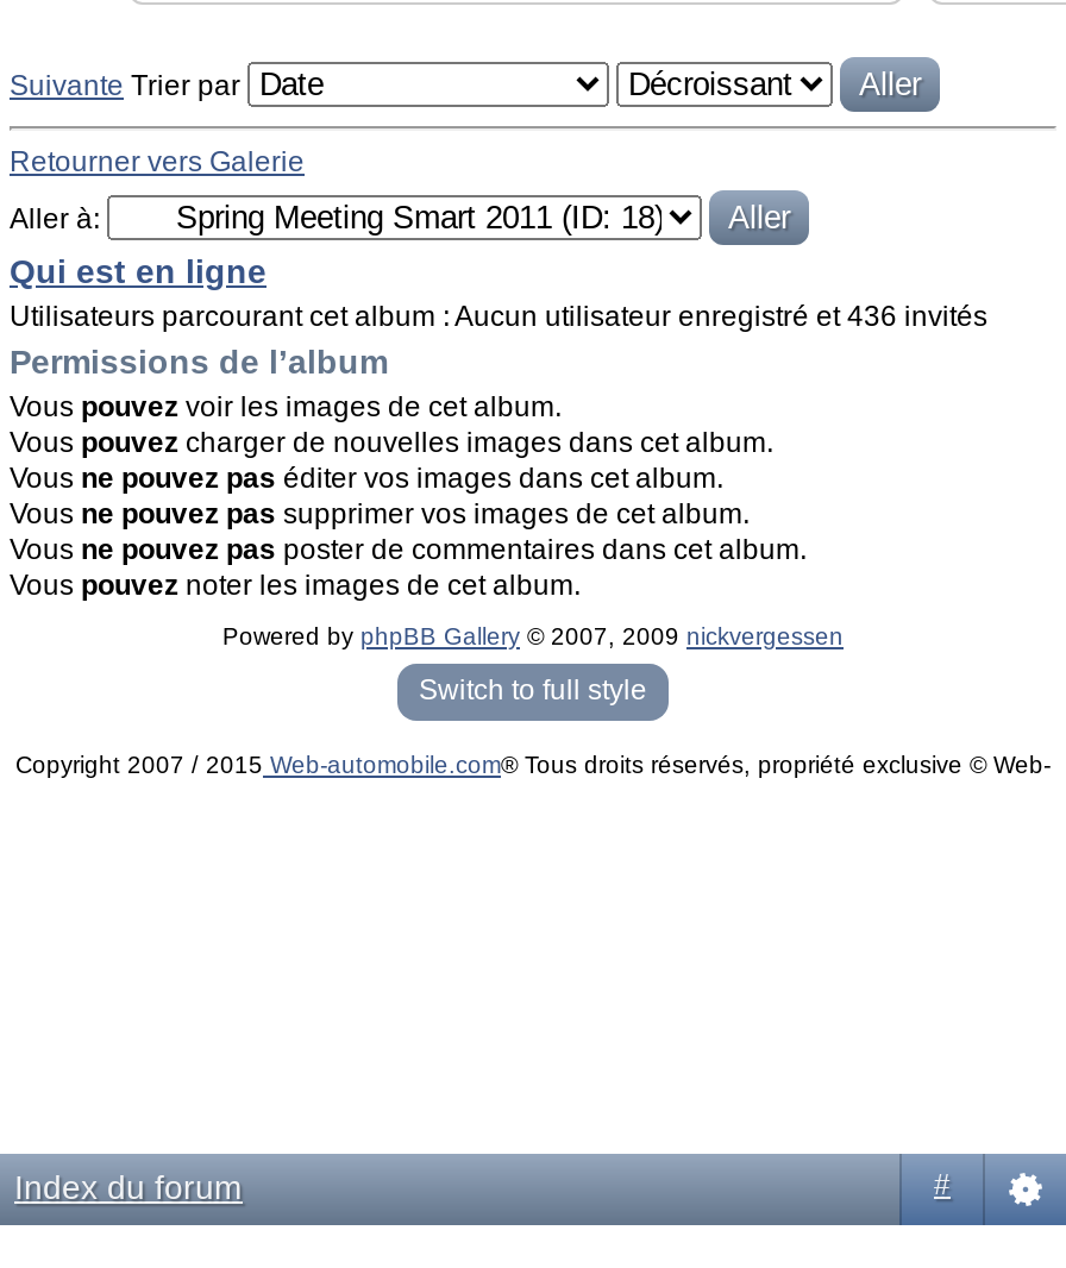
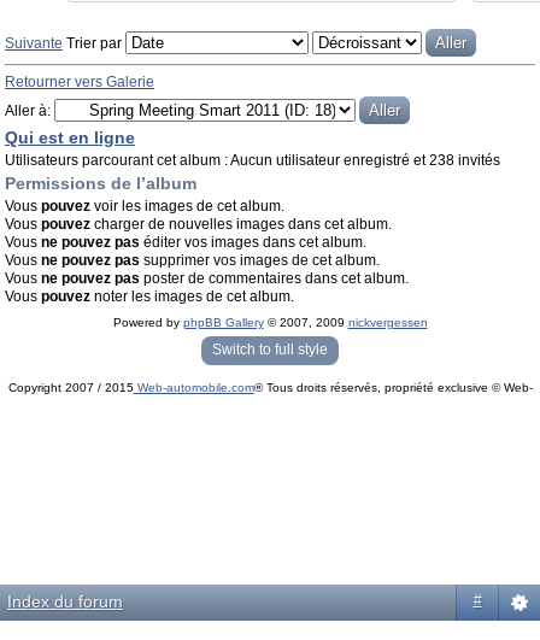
- Utilisateurs parcourant cet album : Aucun utilisateur enregistré et 436 invités
+ Utilisateurs parcourant cet album : Aucun utilisateur enregistré et 238 invités
